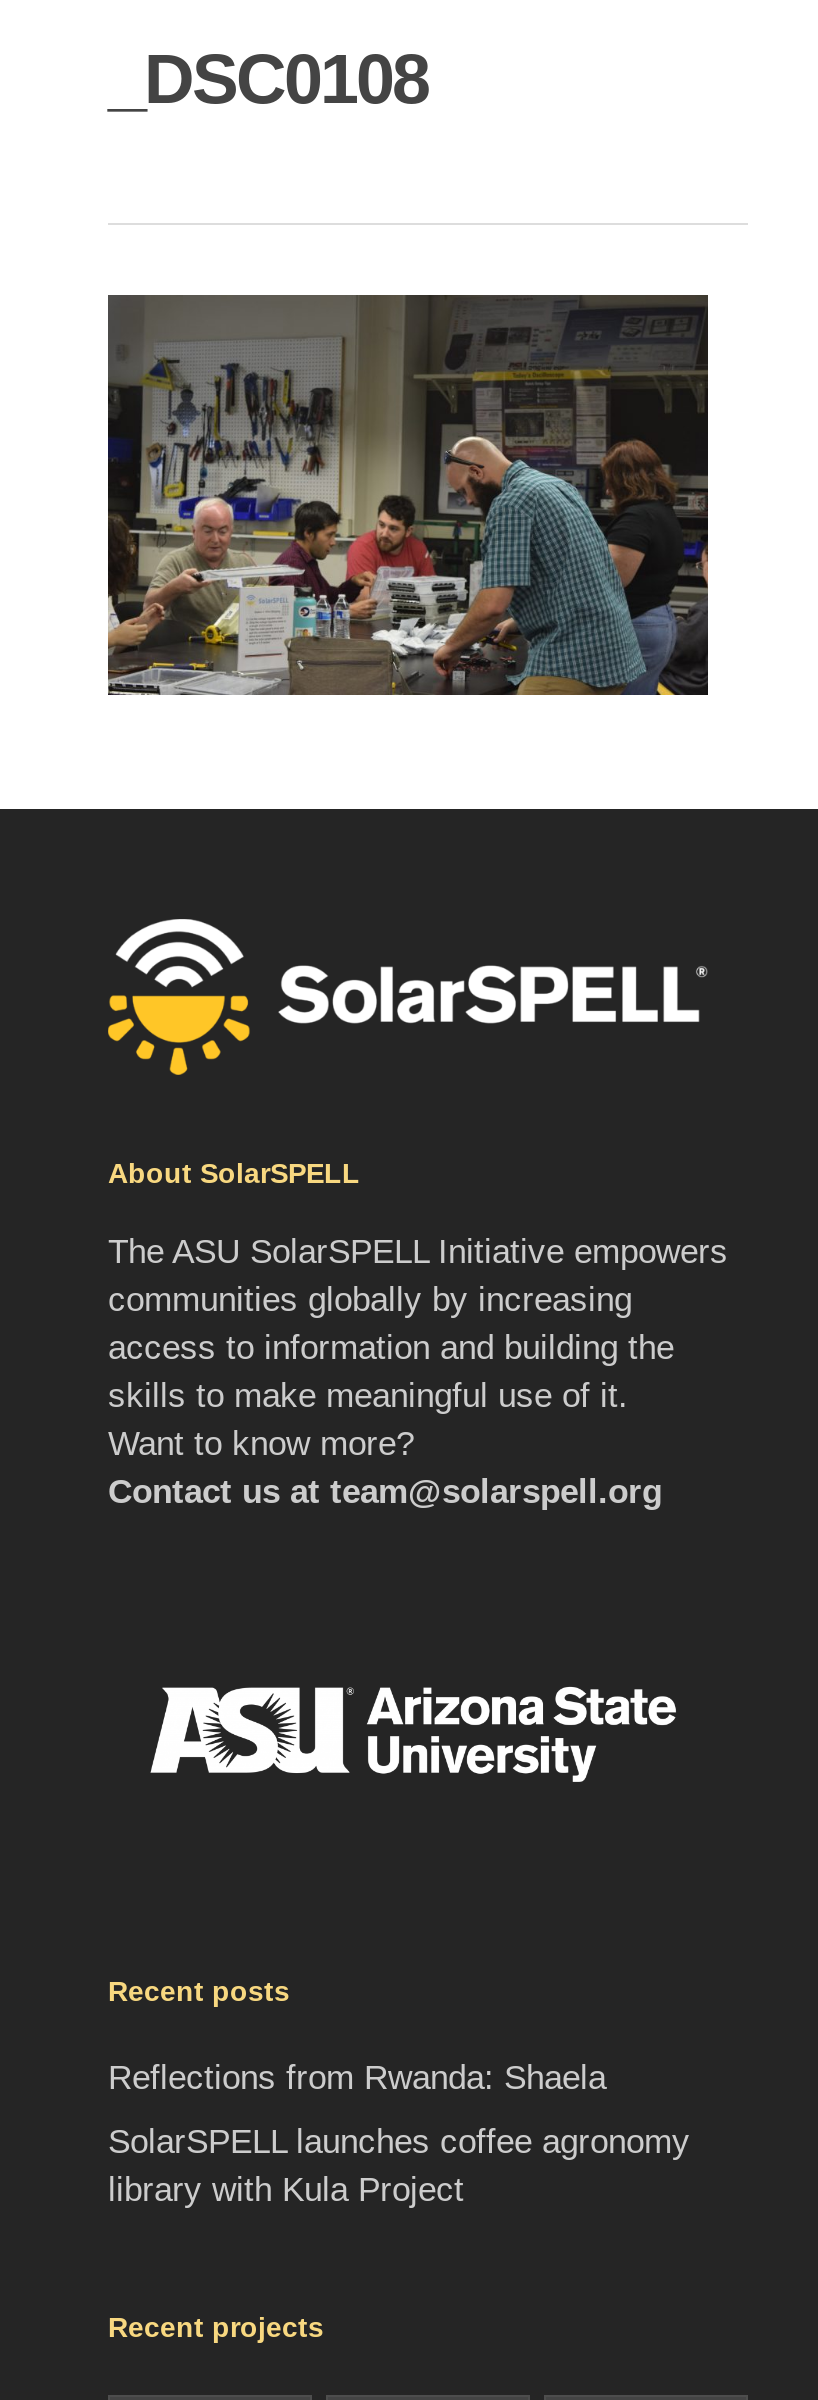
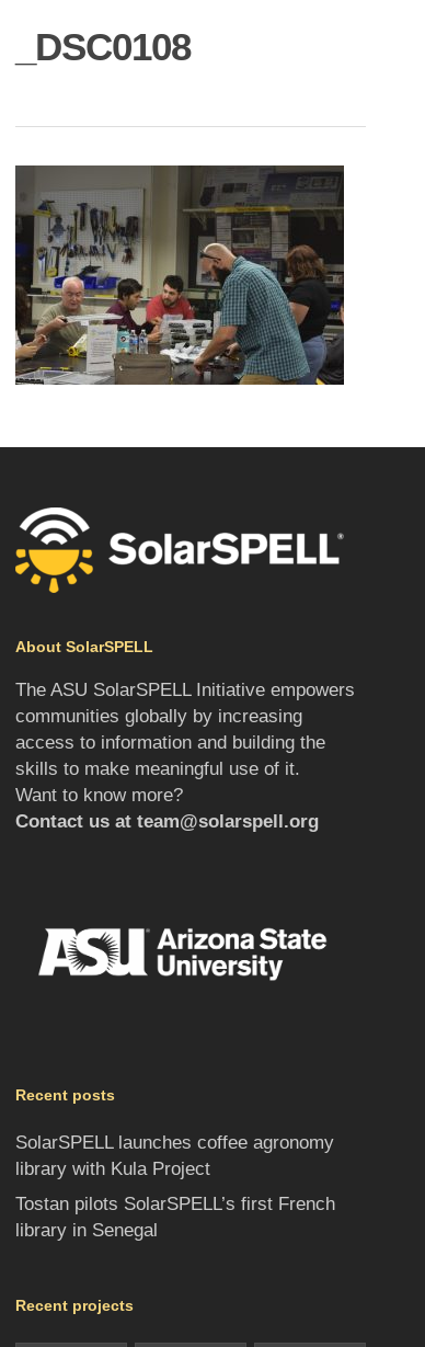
- Reflections from Rwanda: Shaela

moved up: SolarSPELL launches coffee agronomy | library with Kula Project

+ Tostan pilots SolarSPELL’s first French
+ library in Senegal
